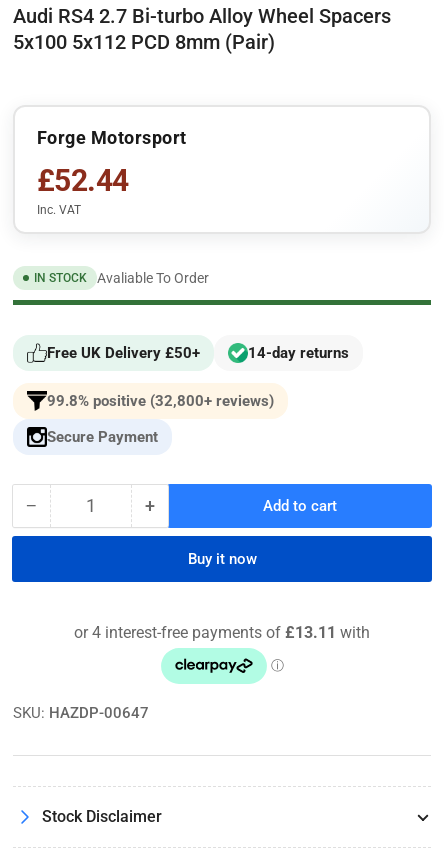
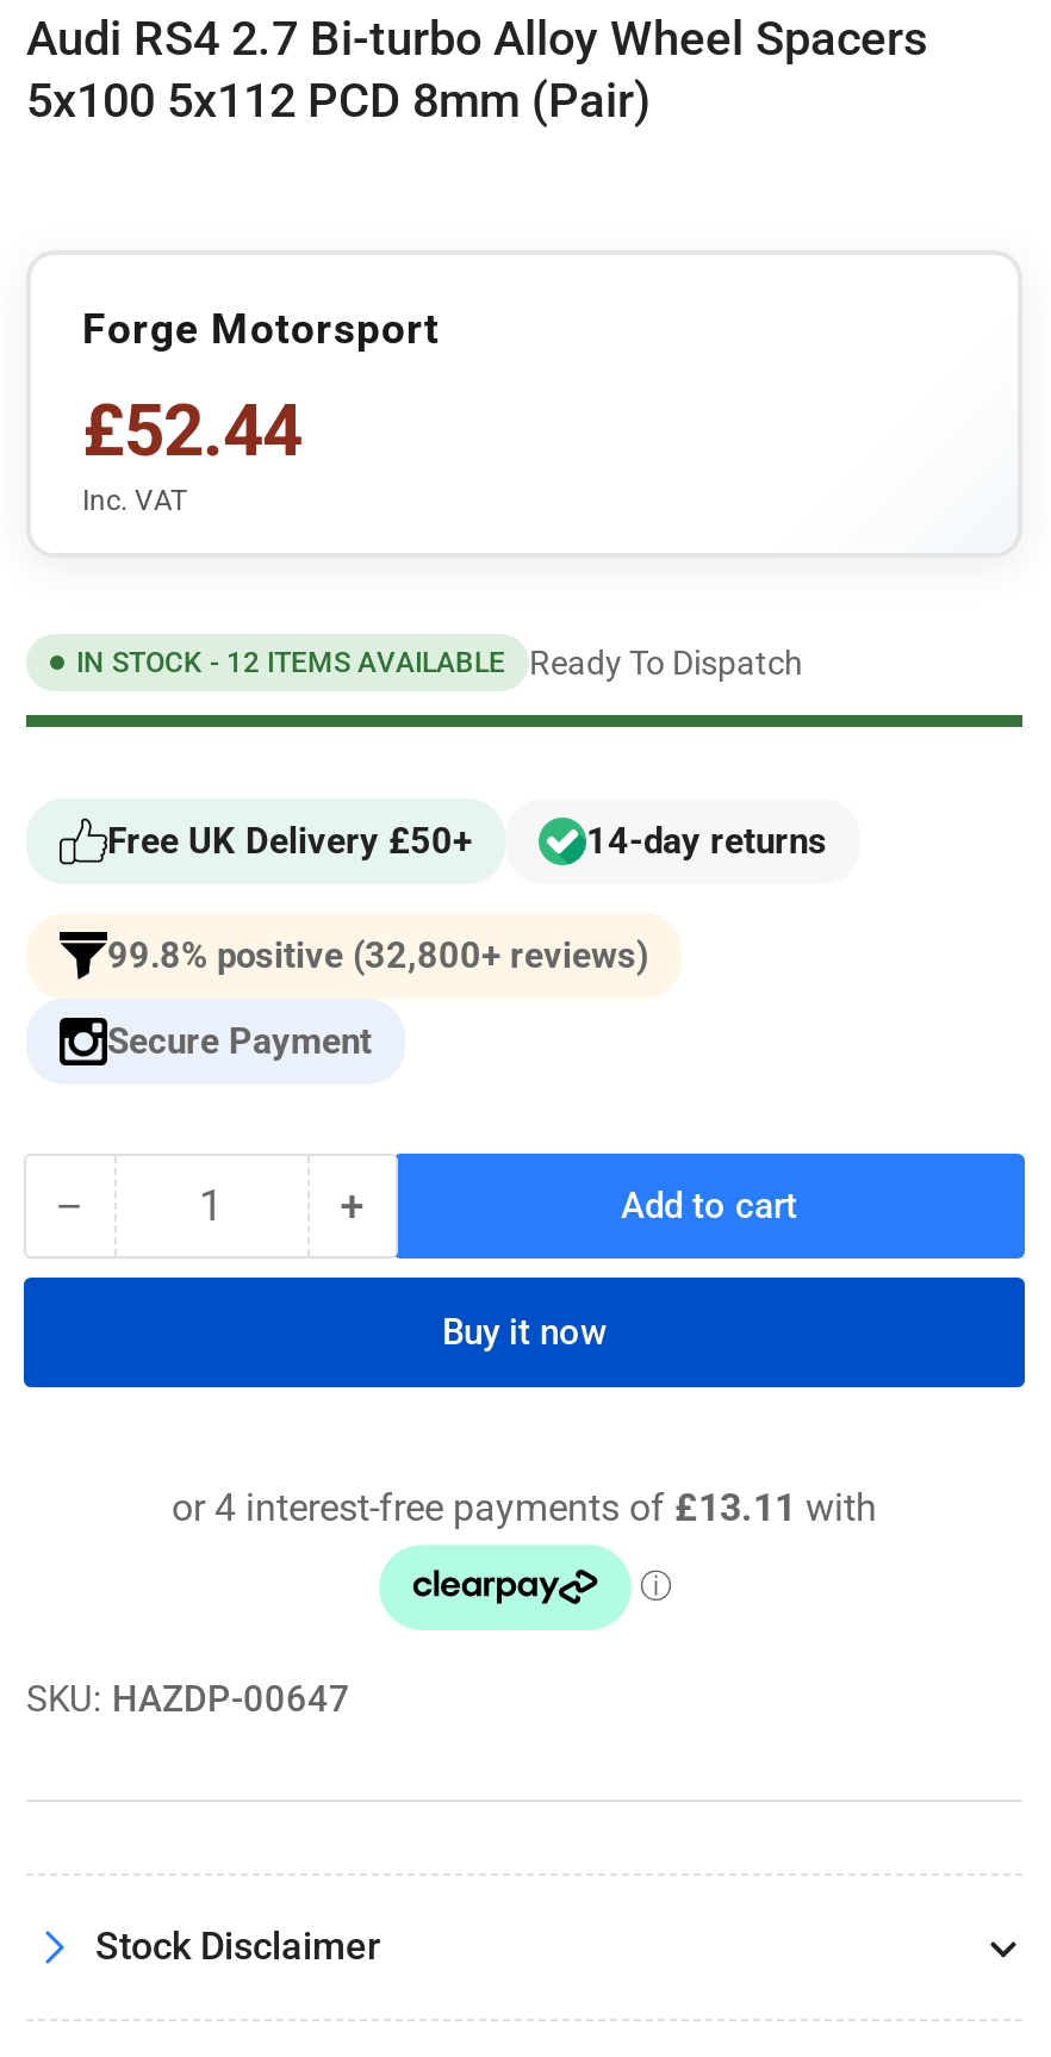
- IN STOCK
- Avaliable To Order
+ IN STOCK - 12 ITEMS AVAILABLE
+ Ready To Dispatch
